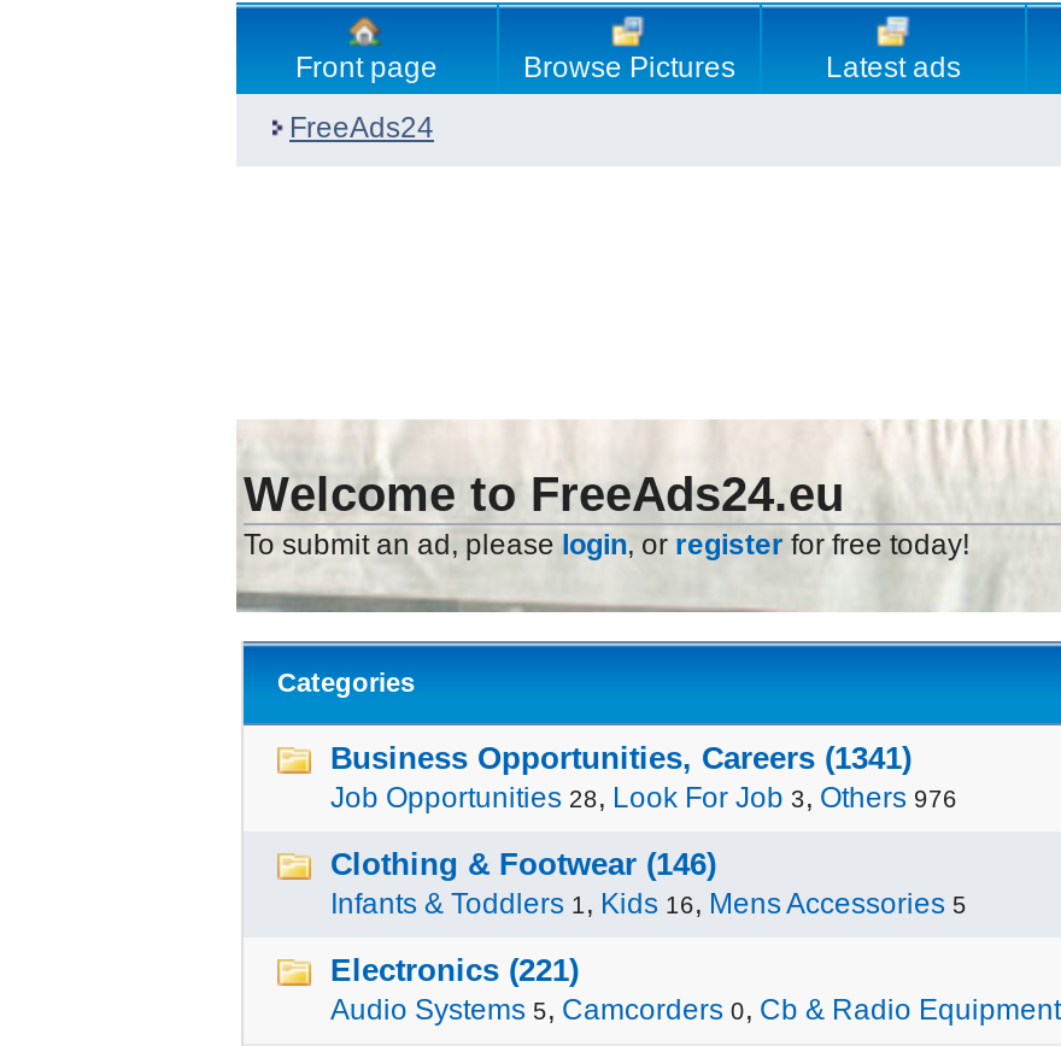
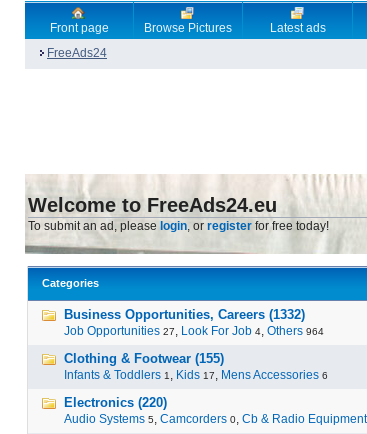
- Business Opportunities, Careers (1341)
+ Business Opportunities, Careers (1332)

- Job Opportunities 28, Look For Job 3, Others 976
+ Job Opportunities 27, Look For Job 4, Others 964

- Clothing & Footwear (146)
+ Clothing & Footwear (155)

- Infants & Toddlers 1, Kids 16, Mens Accessories 5
+ Infants & Toddlers 1, Kids 17, Mens Accessories 6

- Electronics (221)
+ Electronics (220)
